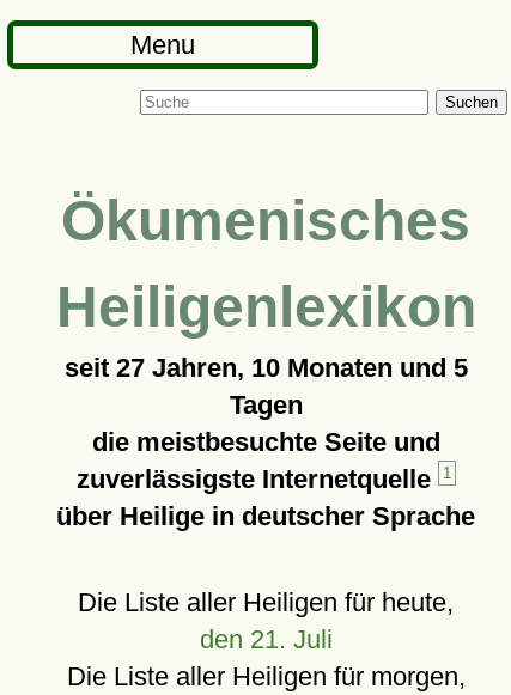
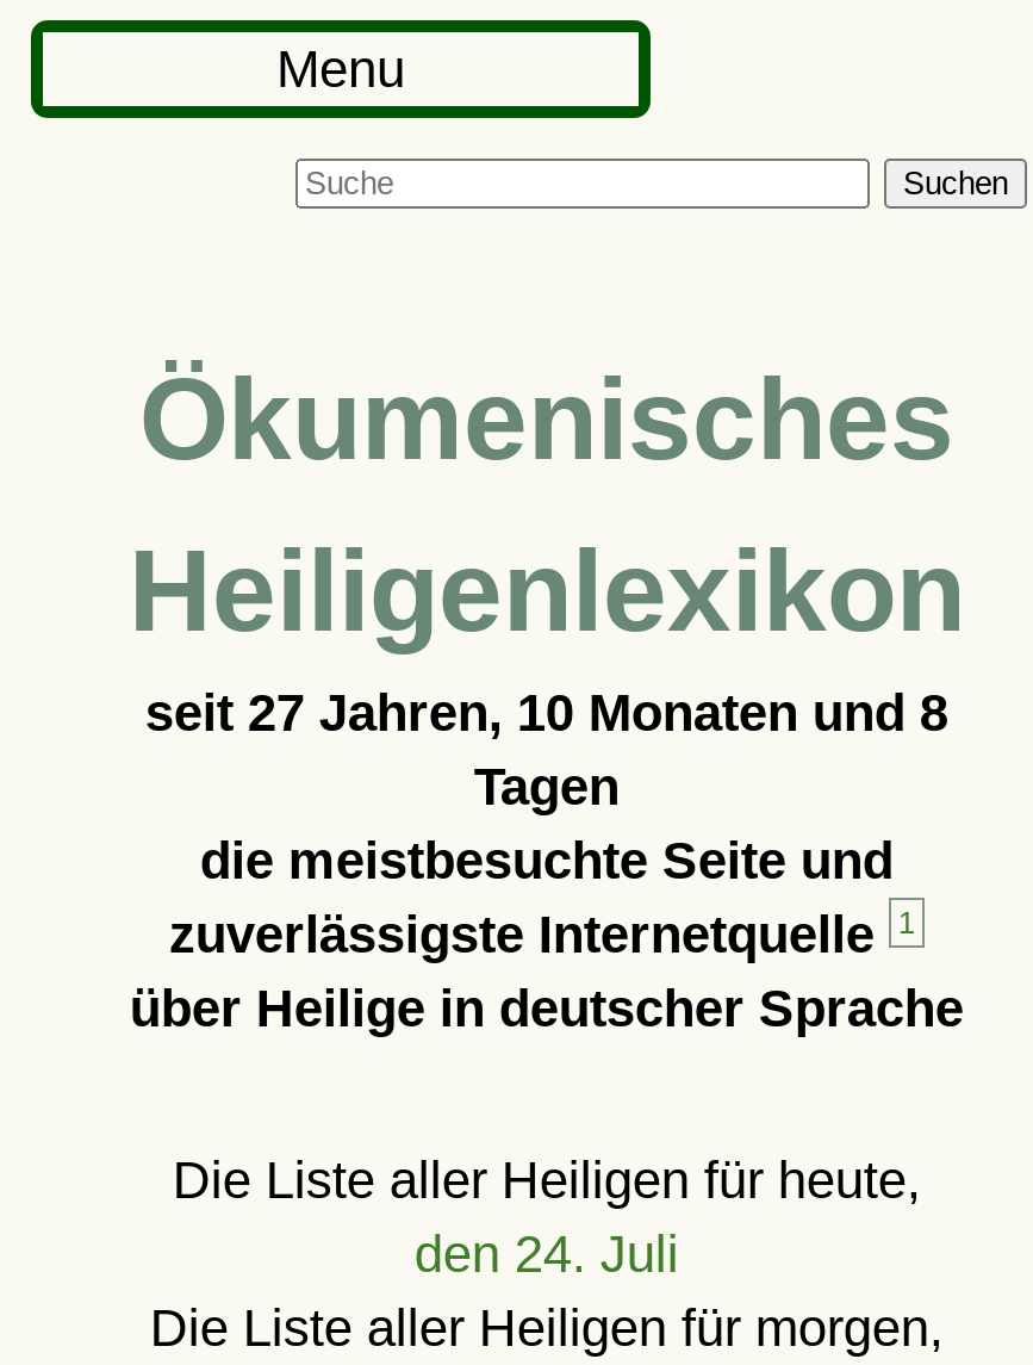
- seit 27 Jahren, 10 Monaten und 5
+ seit 27 Jahren, 10 Monaten und 8

- den 21. Juli
+ den 24. Juli
